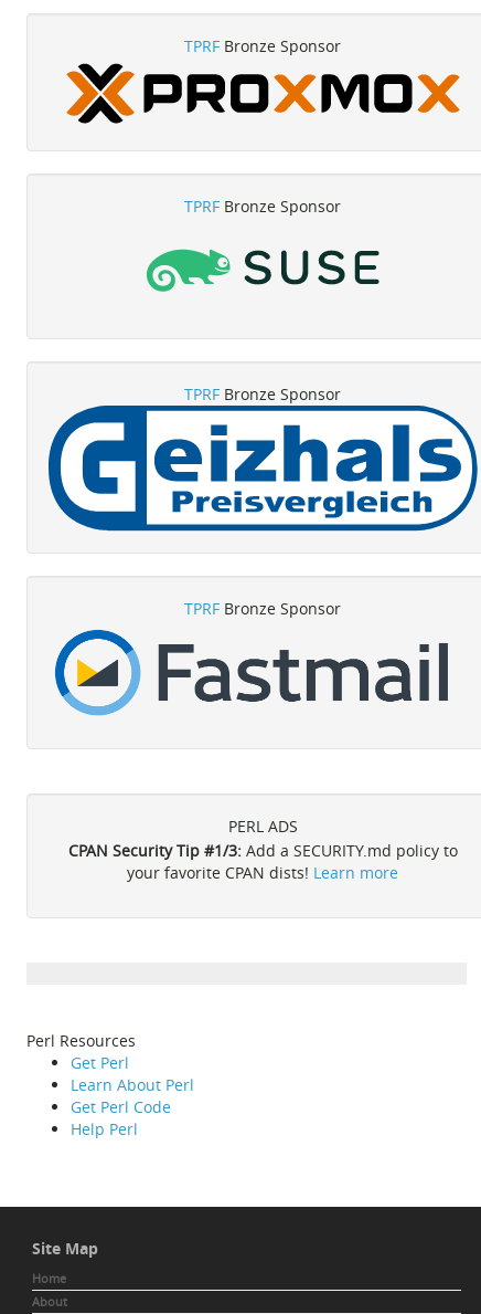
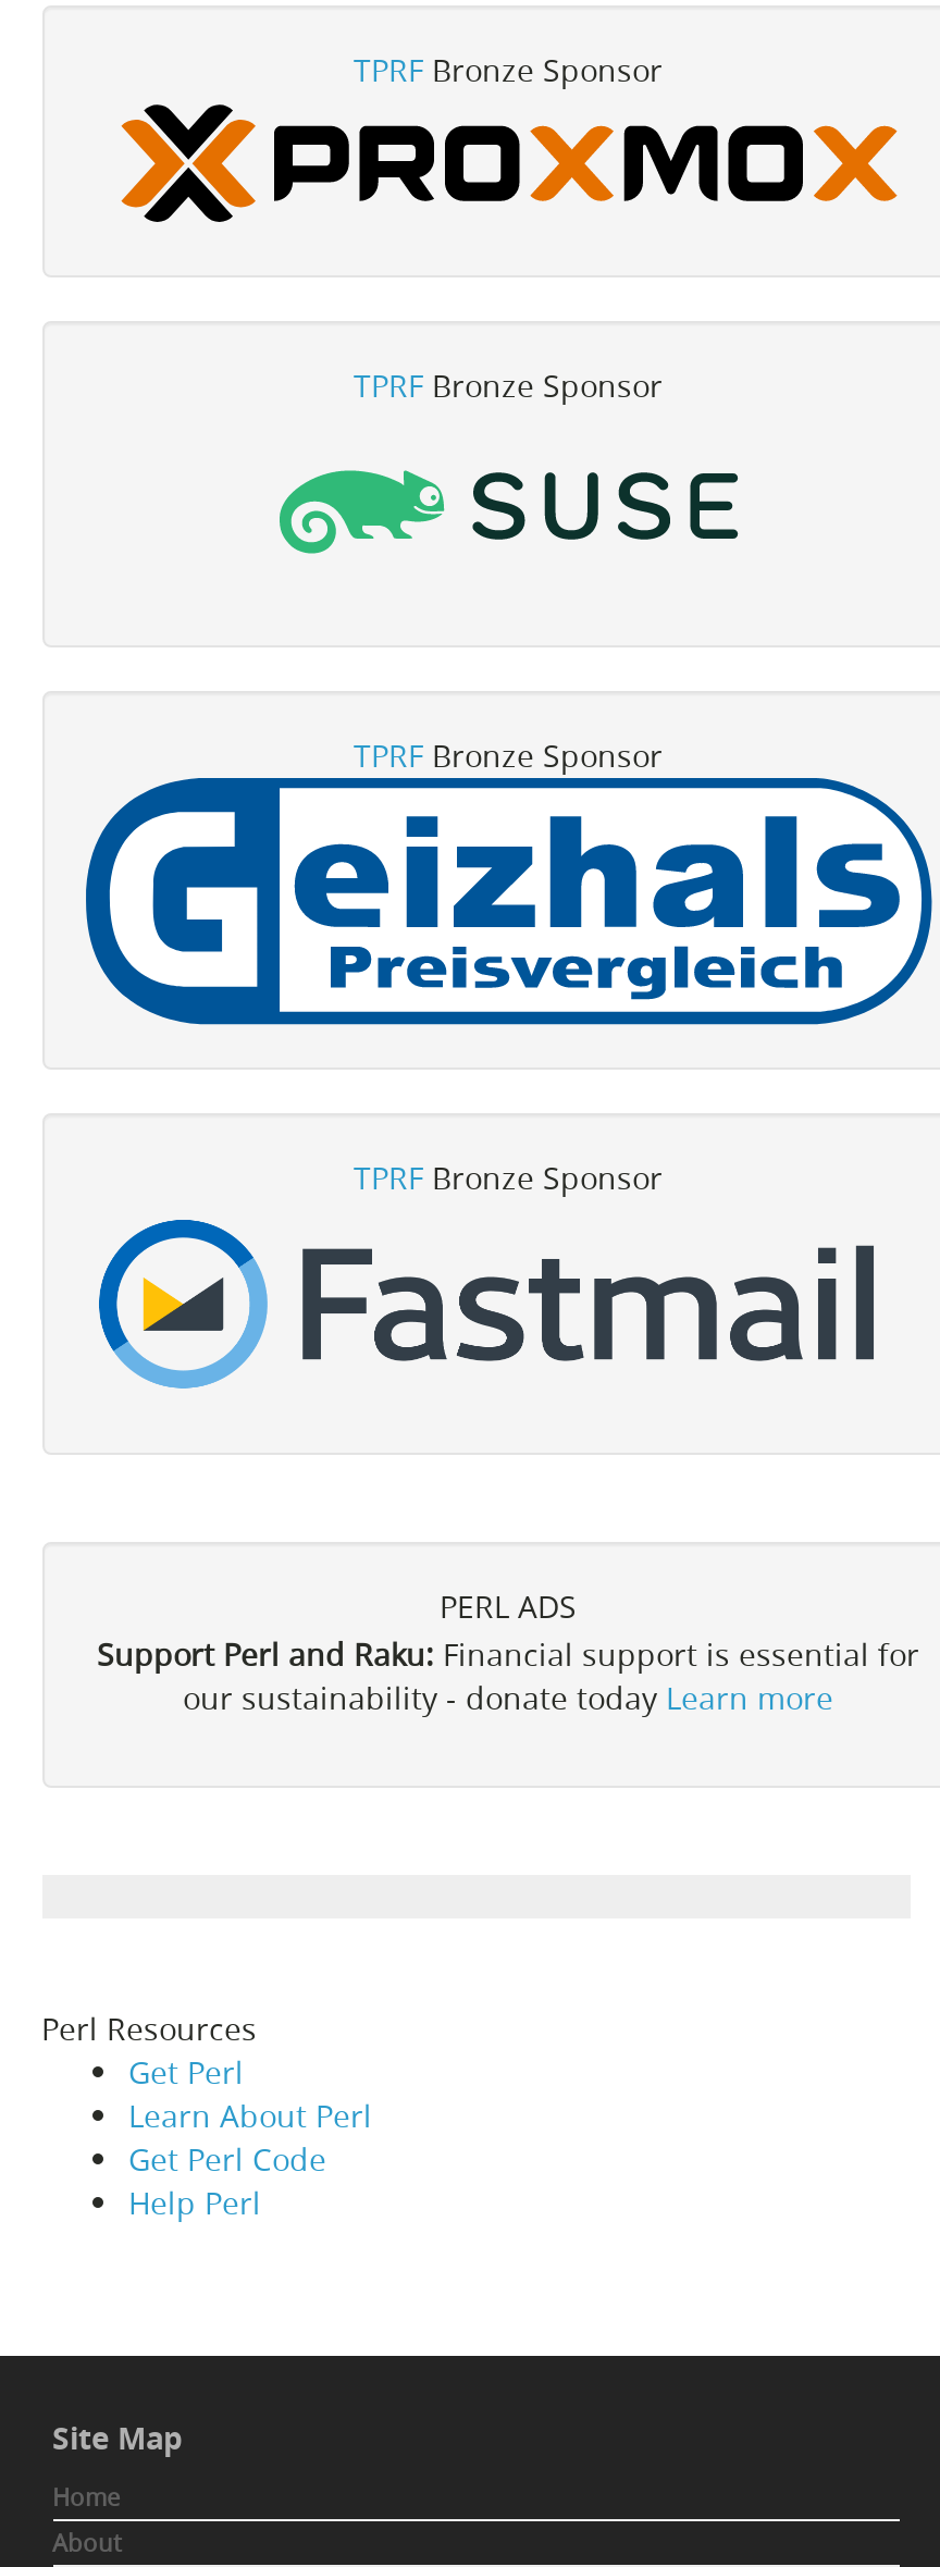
- CPAN Security Tip #1/3: Add a SECURITY.md policy to
- your favorite CPAN dists! Learn more
+ Support Perl and Raku: Financial support is essential for
+ our sustainability - donate today Learn more
